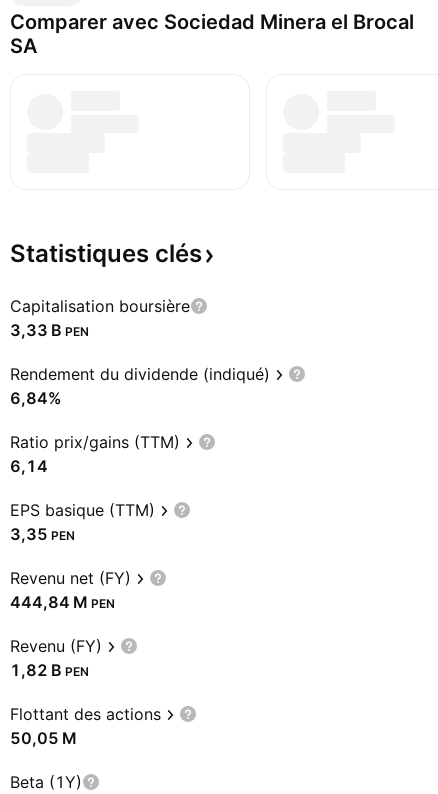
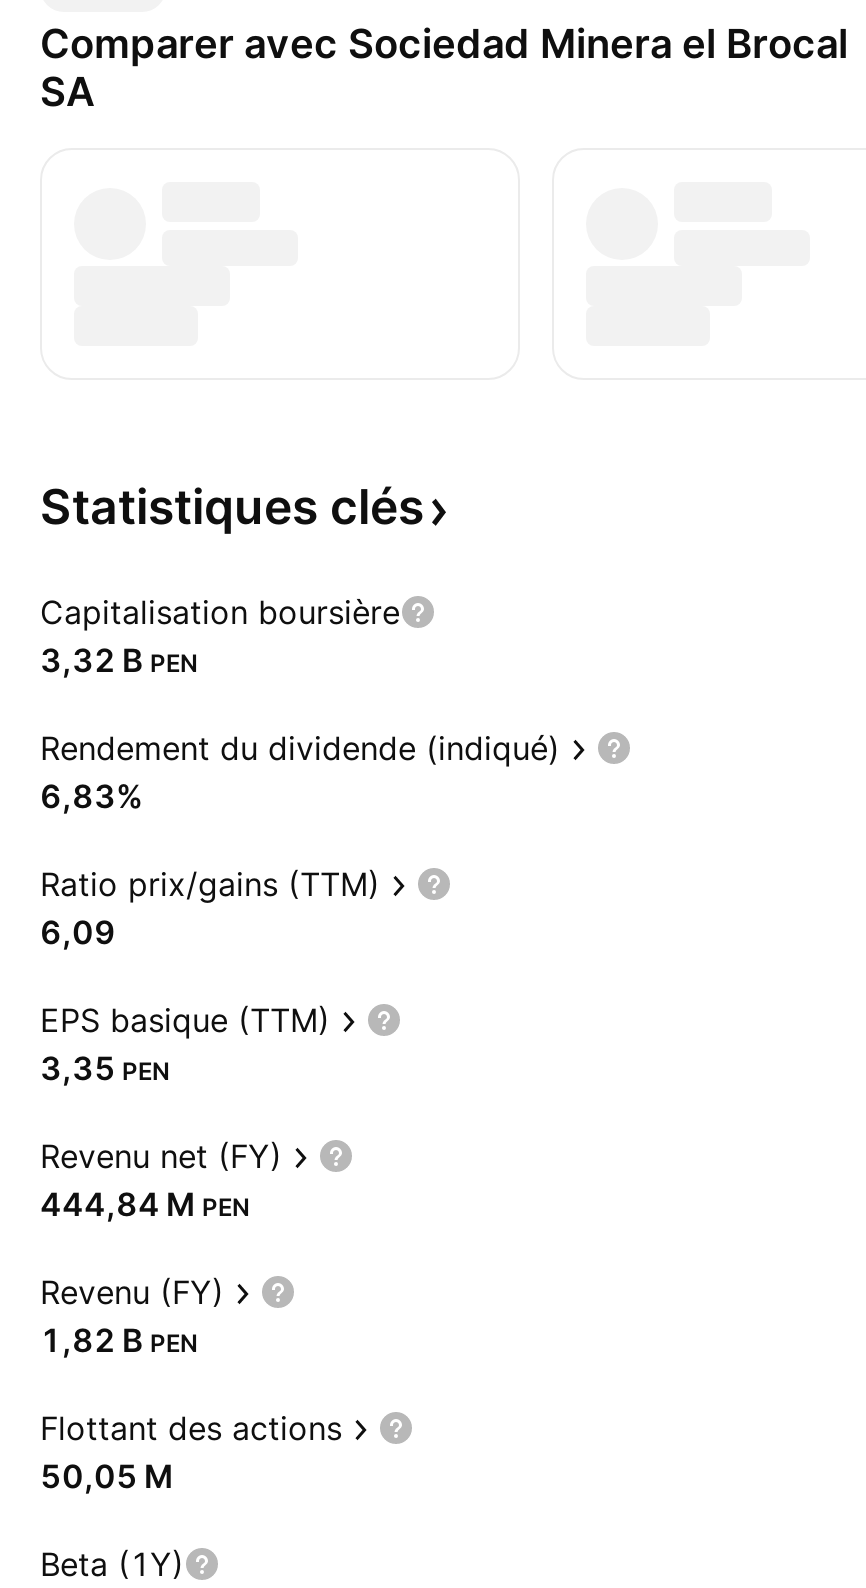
- 3,33 B PEN
+ 3,32 B PEN

- 6,84%
+ 6,83%

- 6,14
+ 6,09
